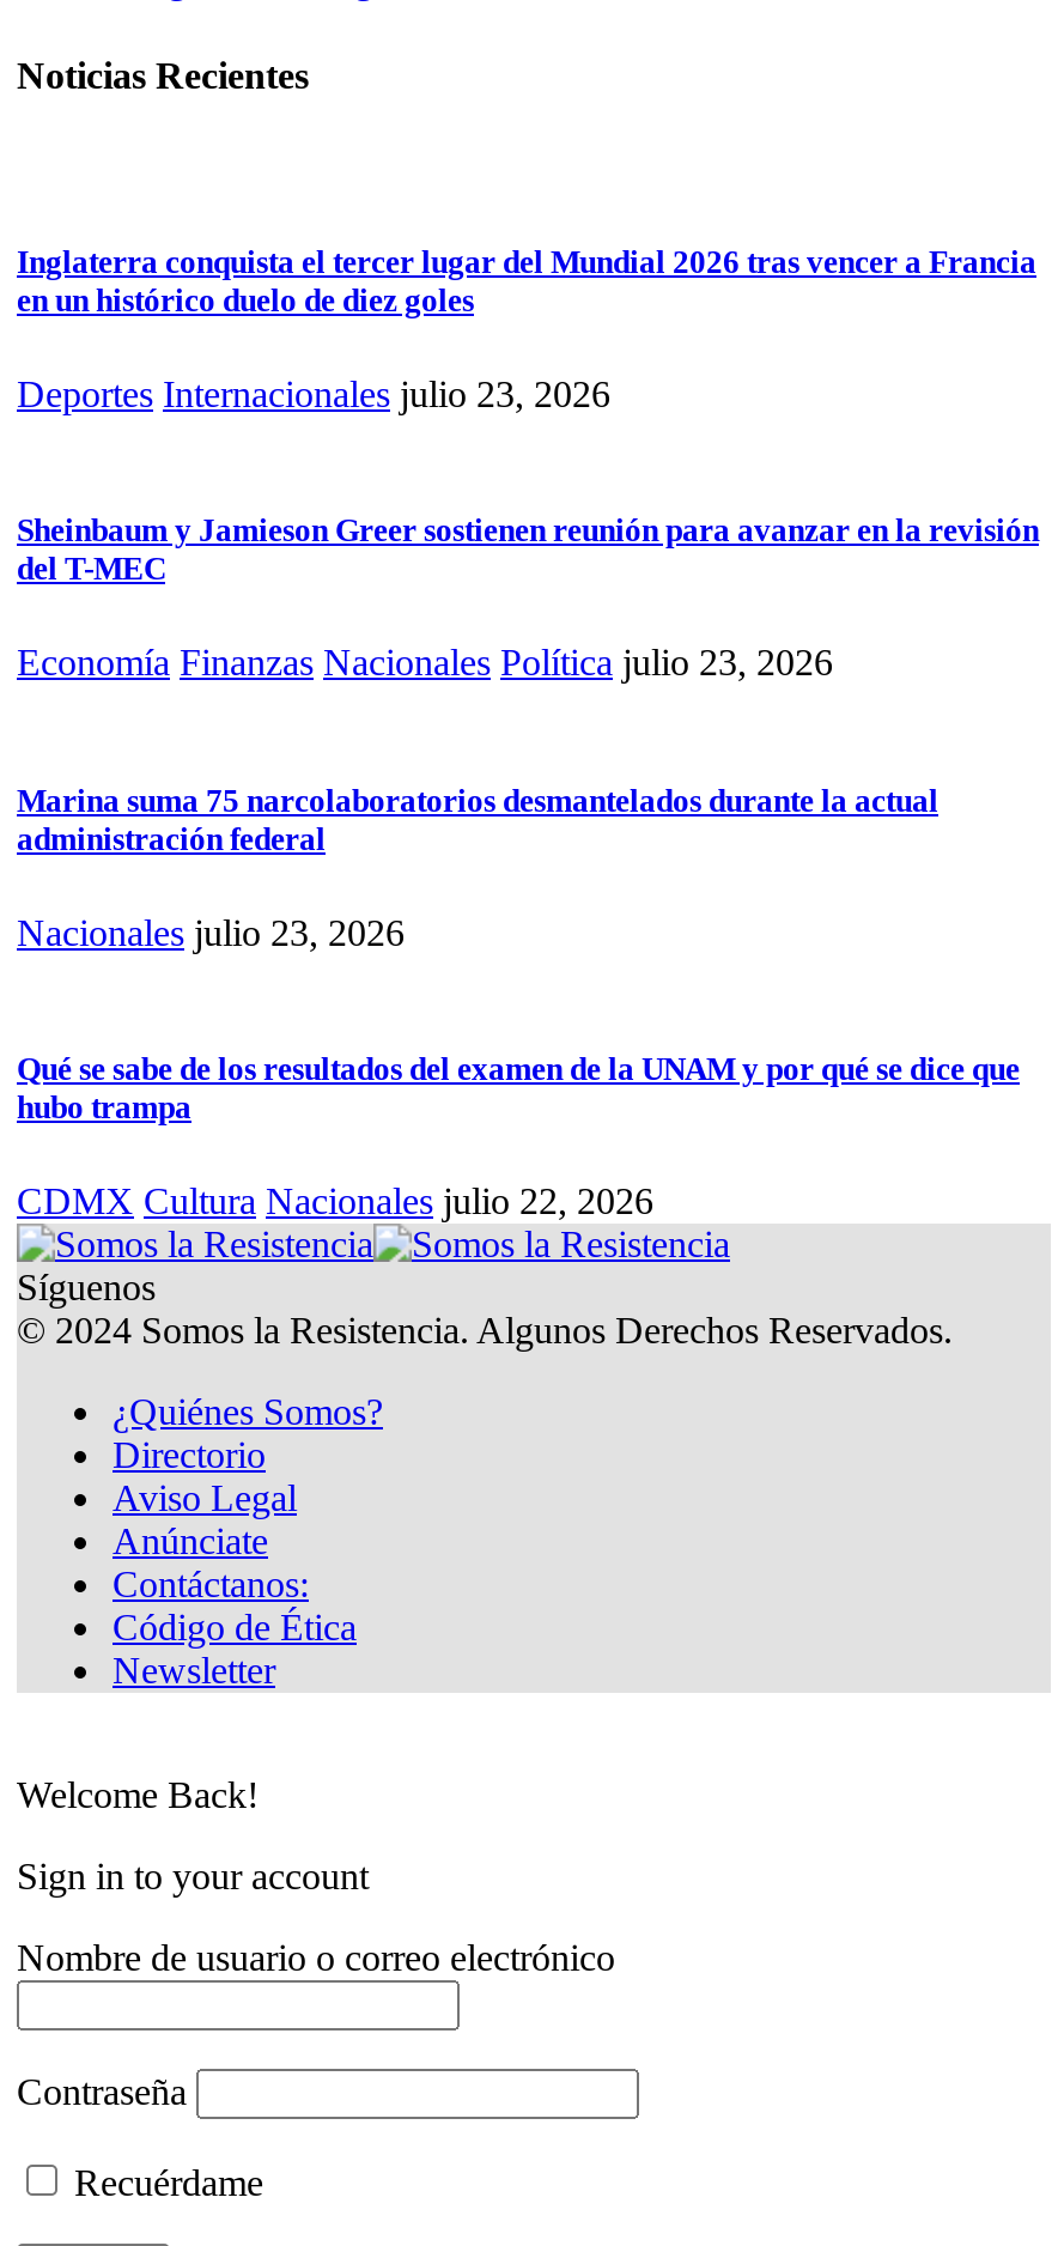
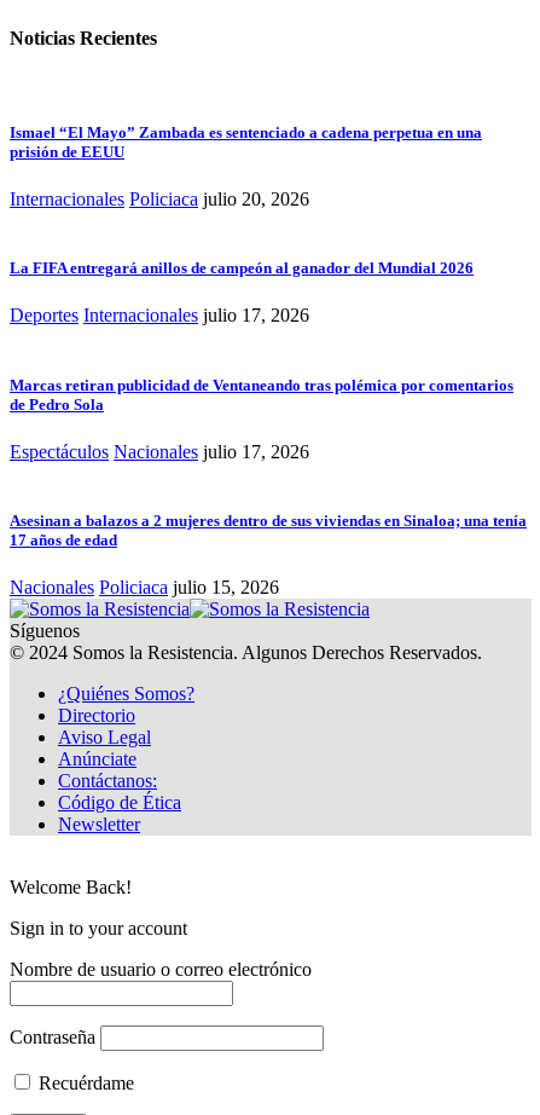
- Inglaterra conquista el tercer lugar del Mundial 2026 tras vencer a Francia
- en un histórico duelo de diez goles
+ Ismael “El Mayo” Zambada es sentenciado a cadena perpetua en una
+ prisión de EEUU

- Deportes Internacionales julio 23, 2026
+ Internacionales Policiaca julio 20, 2026

- Sheinbaum y Jamieson Greer sostienen reunión para avanzar en la revisión
- del T-MEC
+ La FIFA entregará anillos de campeón al ganador del Mundial 2026

- Economía Finanzas Nacionales Política julio 23, 2026
+ Deportes Internacionales julio 17, 2026

- Marina suma 75 narcolaboratorios desmantelados durante la actual
- administración federal
+ Marcas retiran publicidad de Ventaneando tras polémica por comentarios
+ de Pedro Sola

- Nacionales julio 23, 2026
+ Espectáculos Nacionales julio 17, 2026

- Qué se sabe de los resultados del examen de la UNAM y por qué se dice que
- hubo trampa
+ Asesinan a balazos a 2 mujeres dentro de sus viviendas en Sinaloa; una tenía
+ 17 años de edad

- CDMX Cultura Nacionales julio 22, 2026
+ Nacionales Policiaca julio 15, 2026
